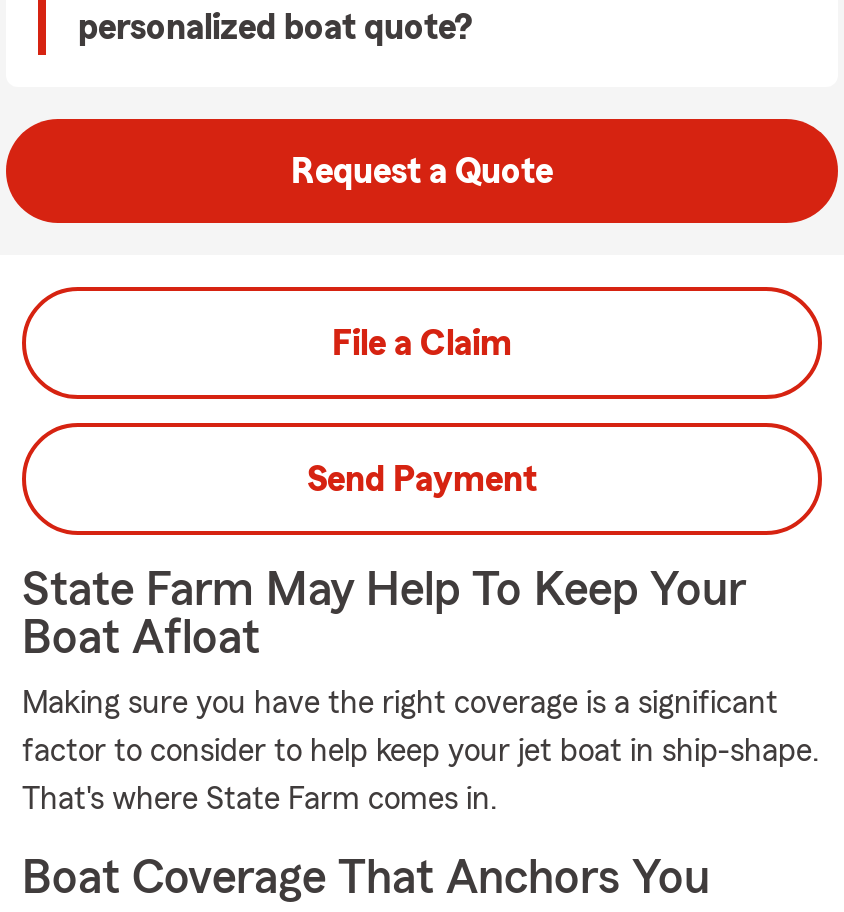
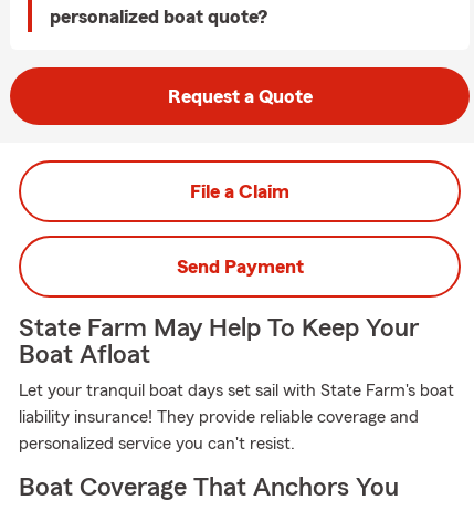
- Making sure you have the right coverage is a significant
+ Let your tranquil boat days set sail with State Farm's boat

- factor to consider to help keep your jet boat in ship-shape.
+ liability insurance! They provide reliable coverage and

- That's where State Farm comes in.
+ personalized service you can't resist.
